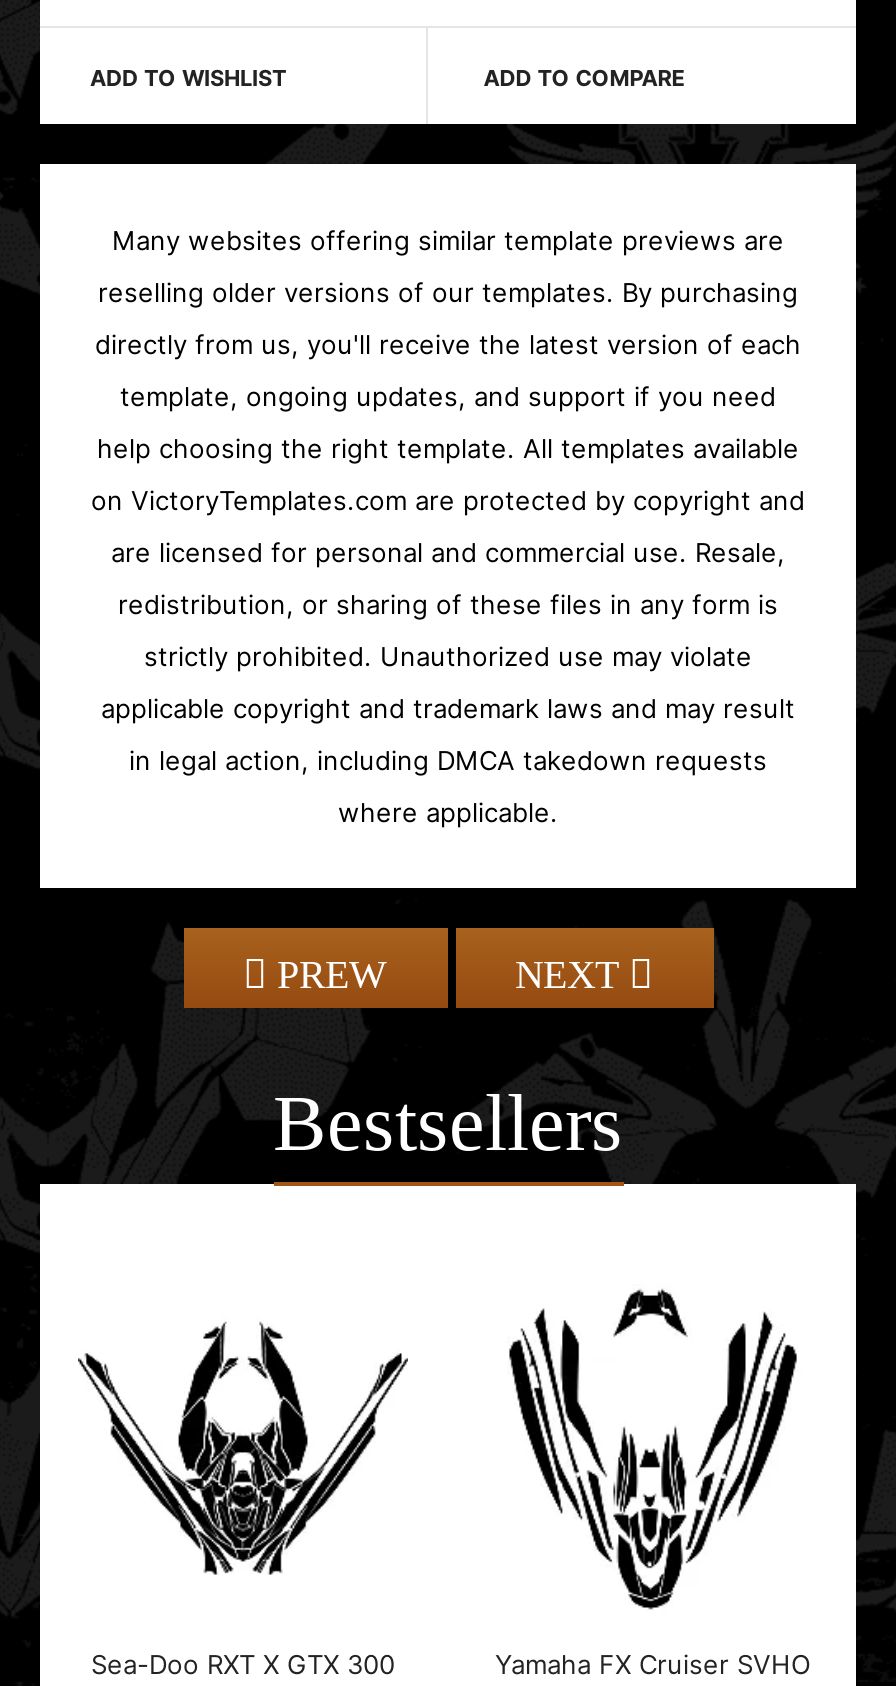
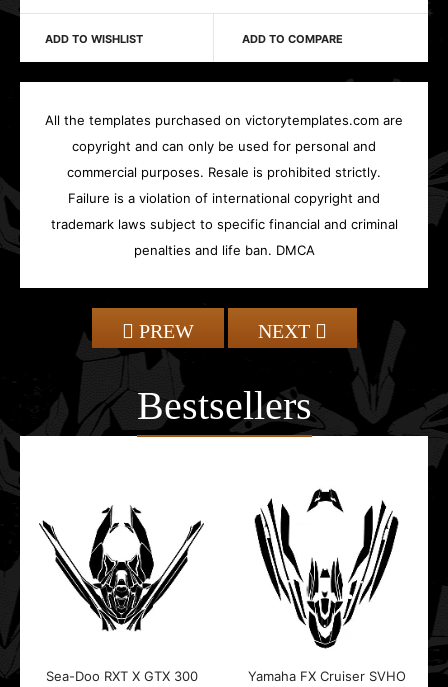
- Many websites offering similar template previews are
- reselling older versions of our templates. By purchasing
- directly from us, you'll receive the latest version of each
- template, ongoing updates, and support if you need
- help choosing the right template. All templates available
- on VictoryTemplates.com are protected by copyright and
- are licensed for personal and commercial use. Resale,
- redistribution, or sharing of these files in any form is
- strictly prohibited. Unauthorized use may violate
- applicable copyright and trademark laws and may result
- in legal action, including DMCA takedown requests
- where applicable.
+ All the templates purchased on victorytemplates.com are
+ copyright and can only be used for personal and
+ commercial purposes. Resale is prohibited strictly.
+ Failure is a violation of international copyright and
+ trademark laws subject to specific financial and criminal
+ penalties and life ban. DMCA
